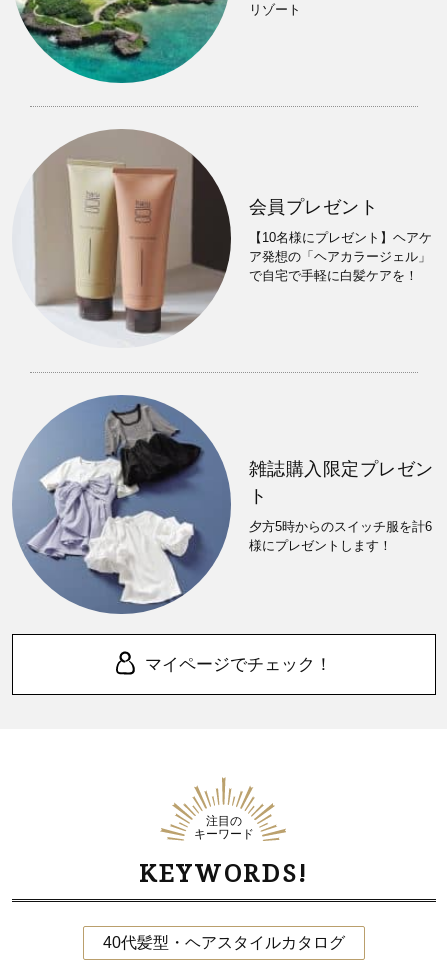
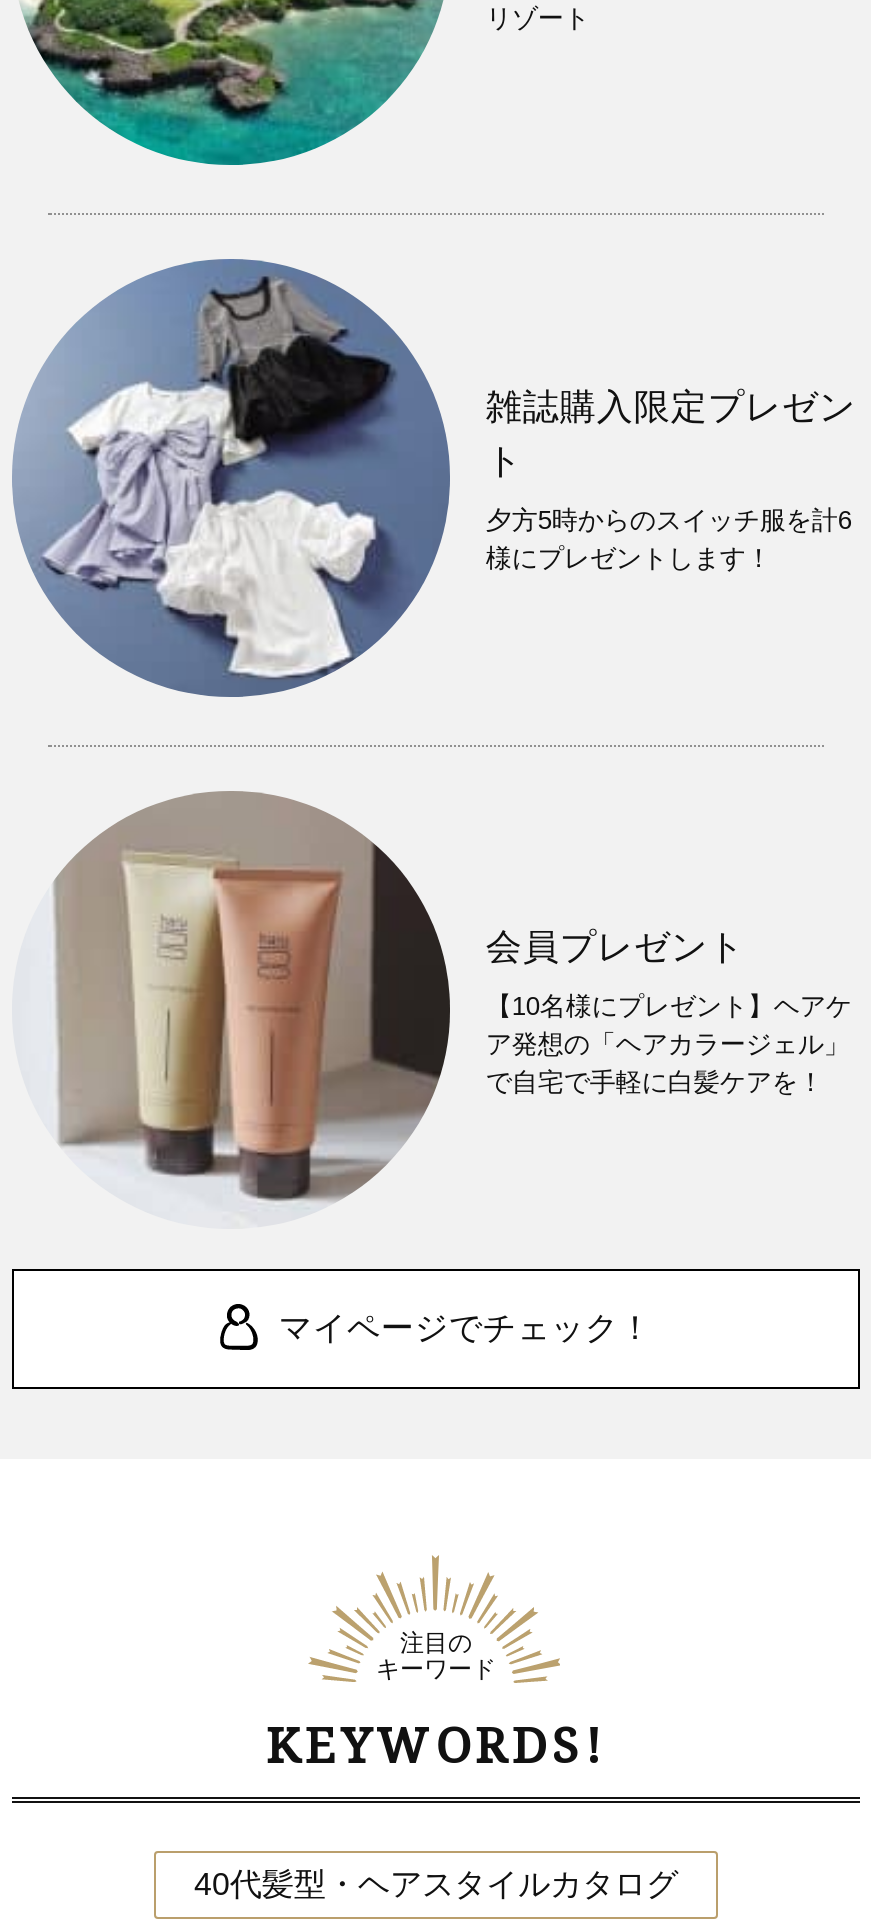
moved down: 会員プレゼント | 【10名様にプレゼント】ヘアケ | ア発想の「ヘアカラージェル」 | で自宅で手軽に白髪ケアを！

moved up: [image] | 雑誌購入限定プレゼン | ト | 夕方5時からのスイッチ服を計6 | 様にプレゼントします！
